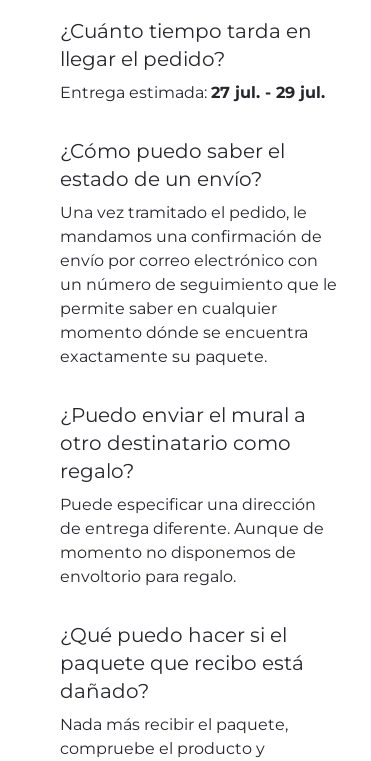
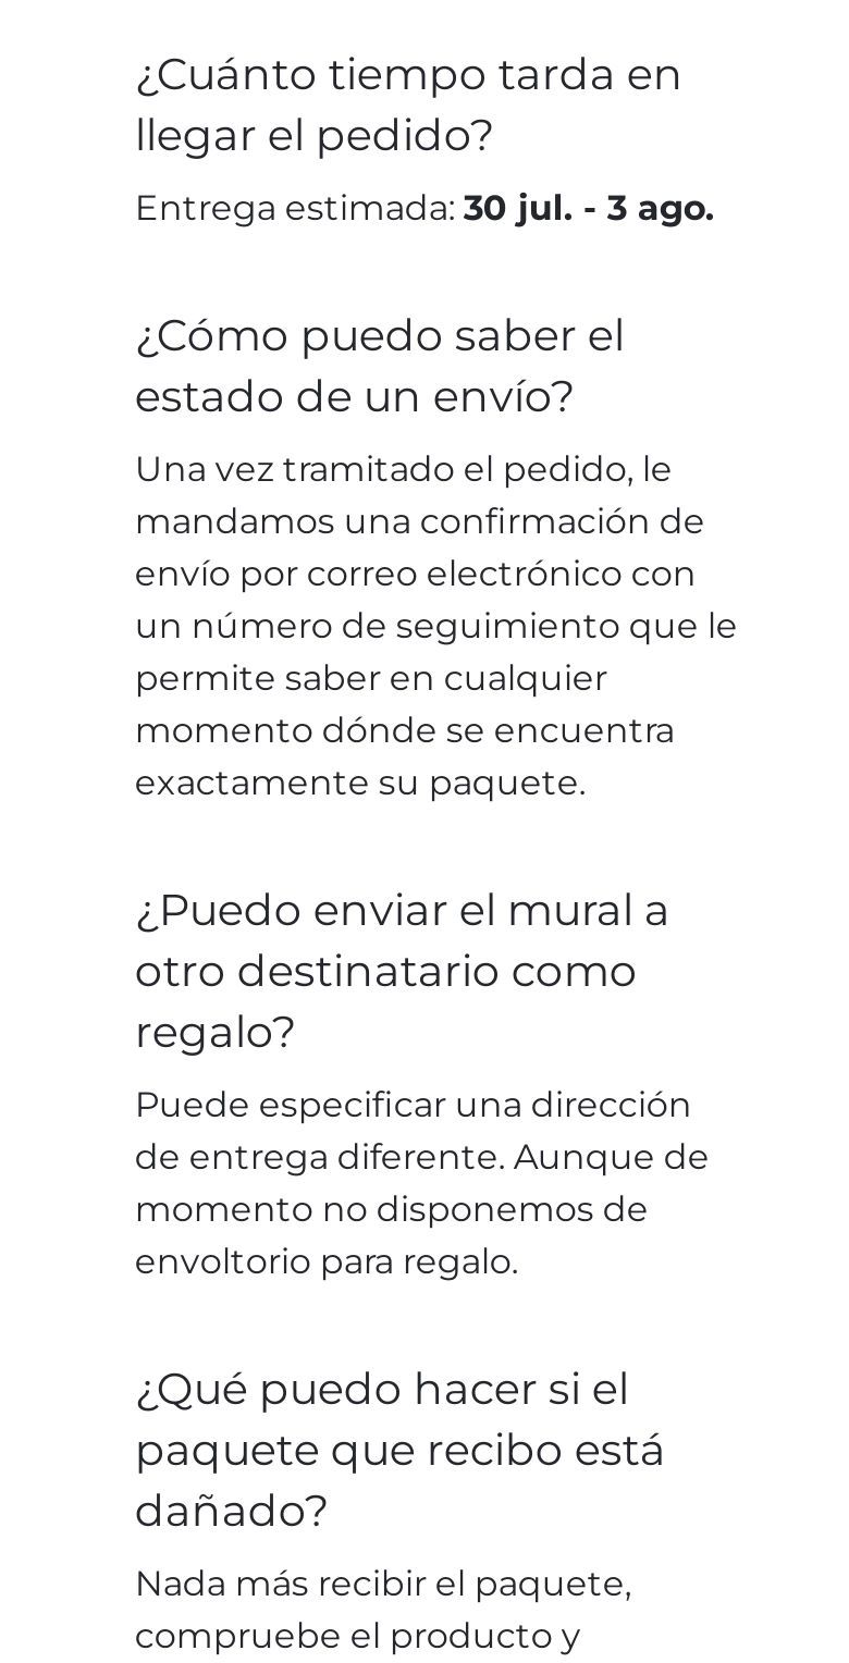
- Entrega estimada: 27 jul. - 29 jul.
+ Entrega estimada: 30 jul. - 3 ago.
